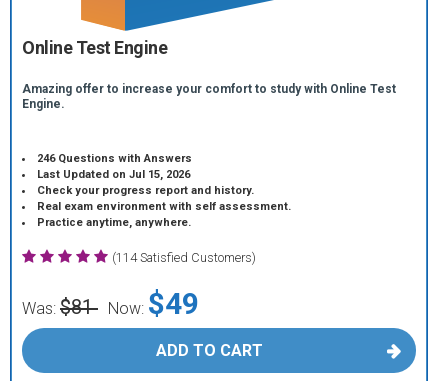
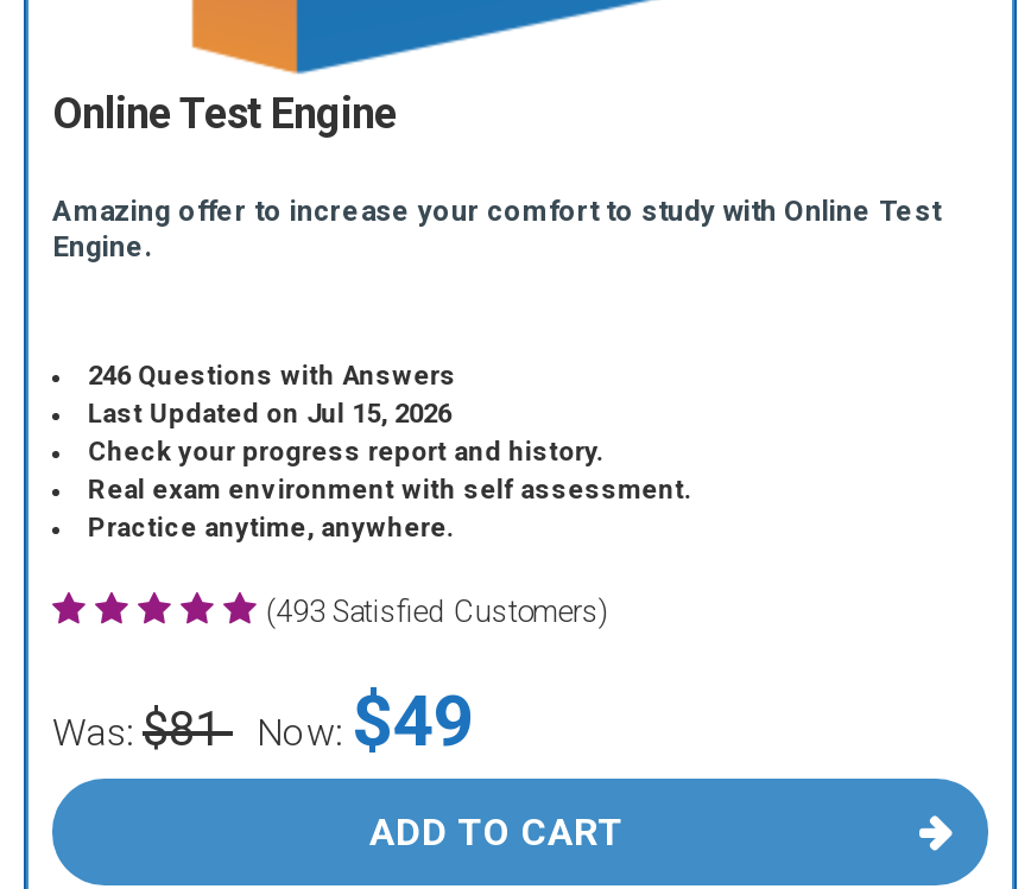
- (114 Satisfied Customers)
+ (493 Satisfied Customers)
